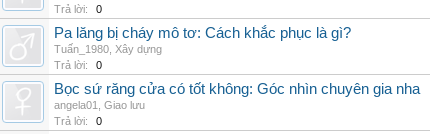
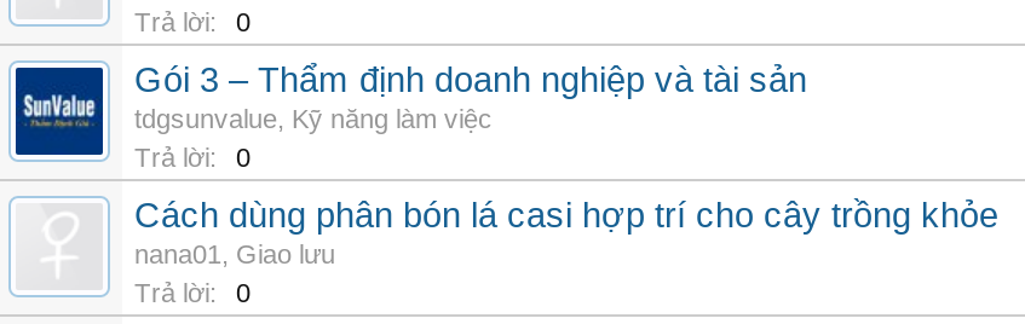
+ [image]

- Pa lăng bị cháy mô tơ: Cách khắc phục là gì?
- Tuấn_1980, Xây dựng
+ Gói 3 – Thẩm định doanh nghiệp và tài sản
+ tdgsunvalue, Kỹ năng làm việc

- Bọc sứ răng cửa có tốt không: Góc nhìn chuyên gia nha
- angela01, Giao lưu
+ Cách dùng phân bón lá casi hợp trí cho cây trồng khỏe
+ nana01, Giao lưu
